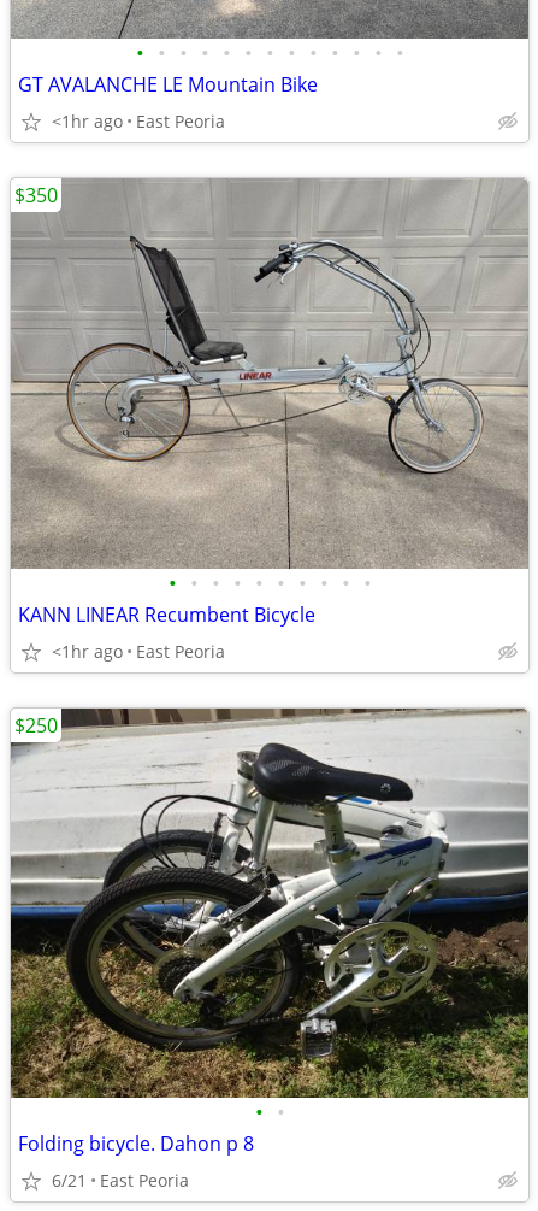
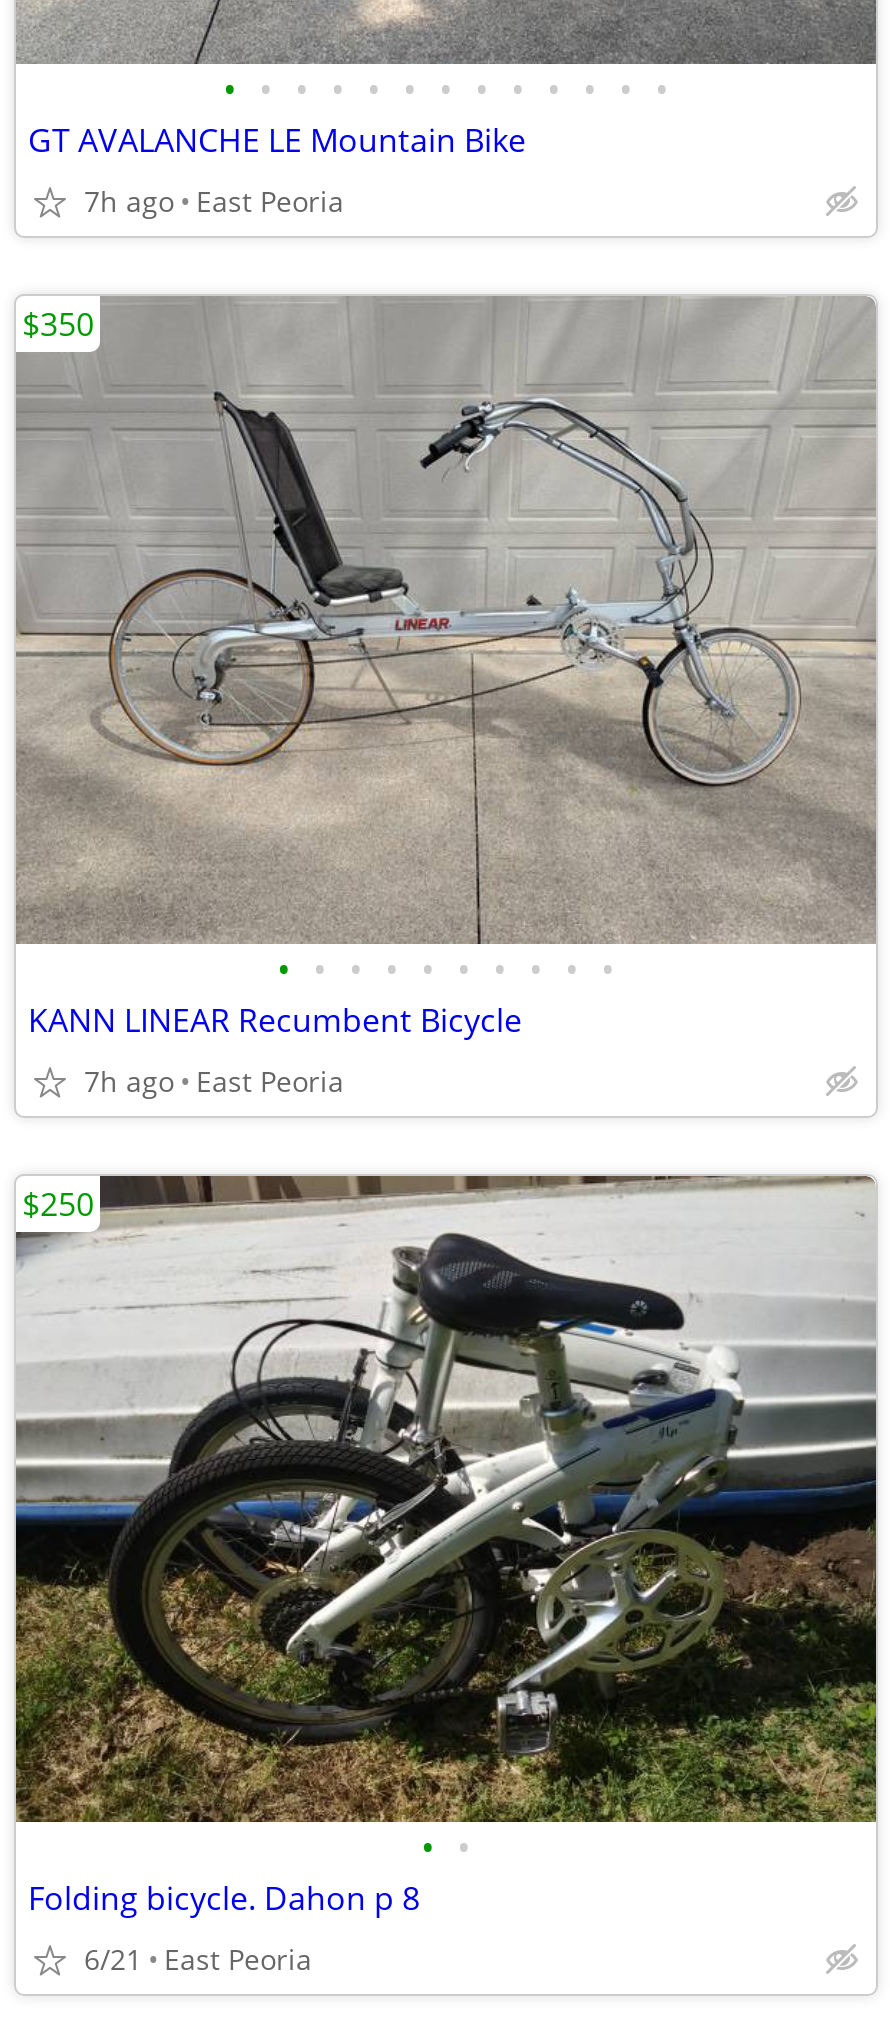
- <1hr ago East Peoria
+ 7h ago East Peoria

- <1hr ago East Peoria
+ 7h ago East Peoria
